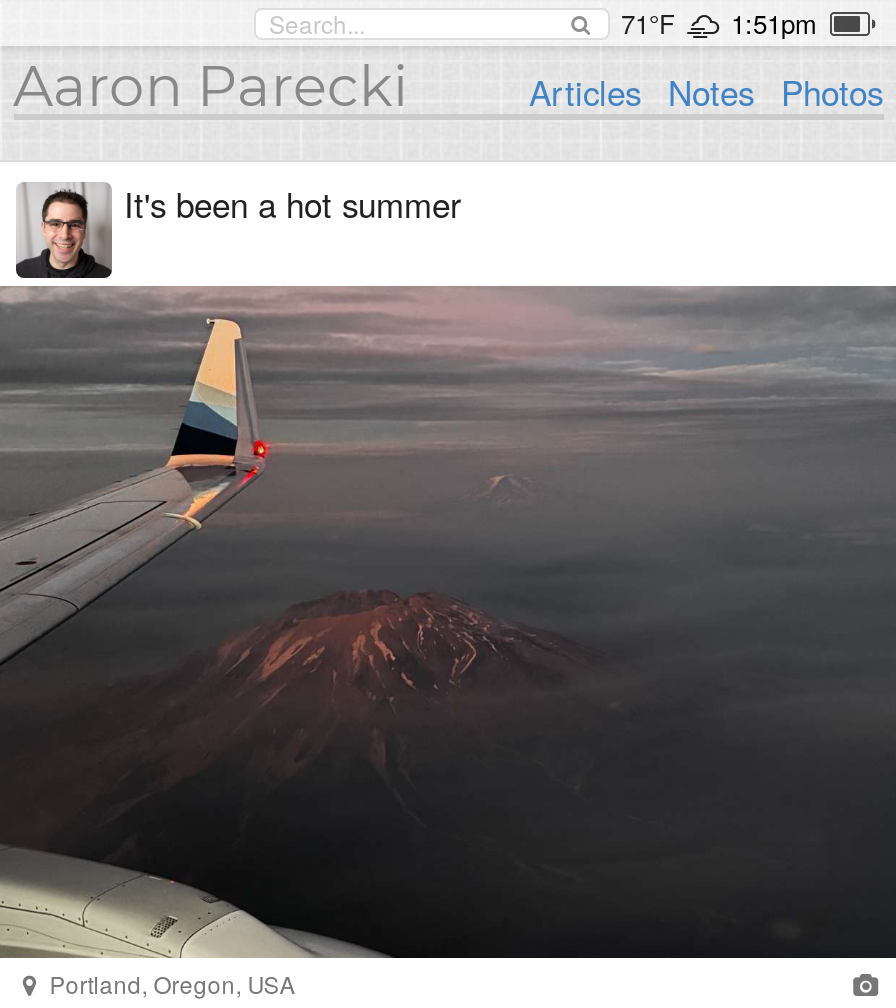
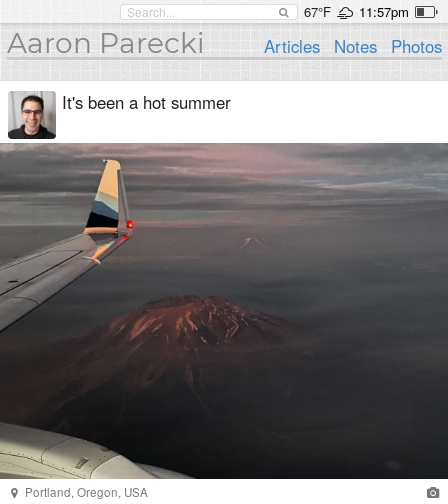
- 71°F
- 1:51pm
+ 67°F
+ 11:57pm
